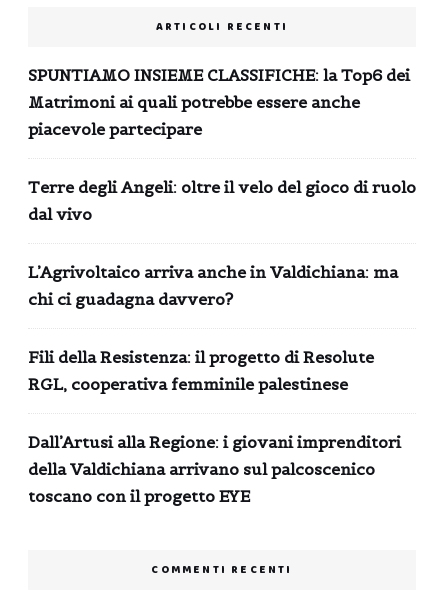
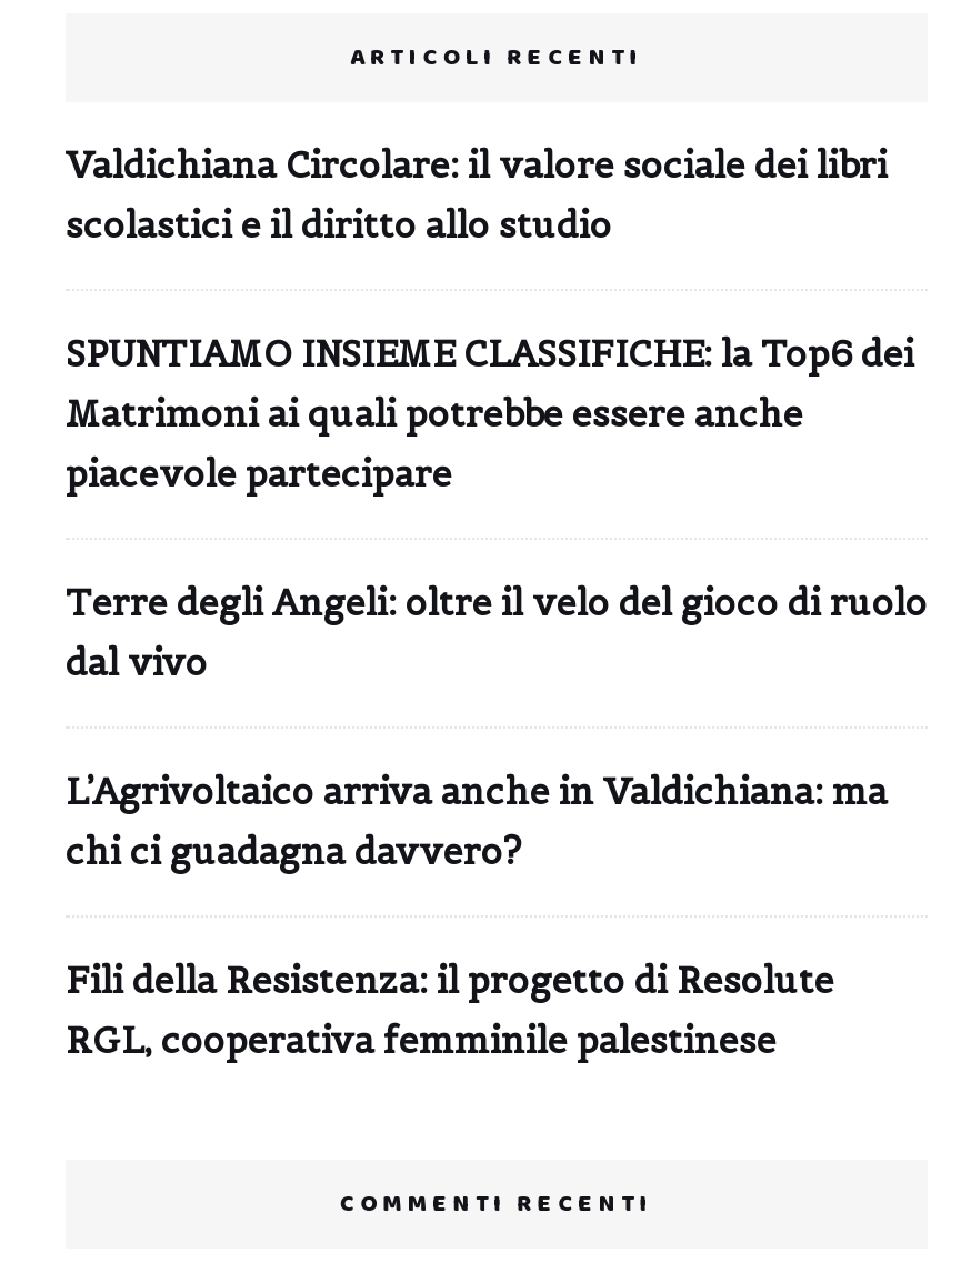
+ Valdichiana Circolare: il valore sociale dei libri
+ scolastici e il diritto allo studio

moved down: SPUNTIAMO INSIEME CLASSIFICHE: la Top6 dei | Matrimoni ai quali potrebbe essere anche | piacevole partecipare | ... | Fili della Resistenza: il progetto di Resolute | RGL, cooperativa femminile palestinese

- Dall’Artusi alla Regione: i giovani imprenditori
- della Valdichiana arrivano sul palcoscenico
- toscano con il progetto EYE
